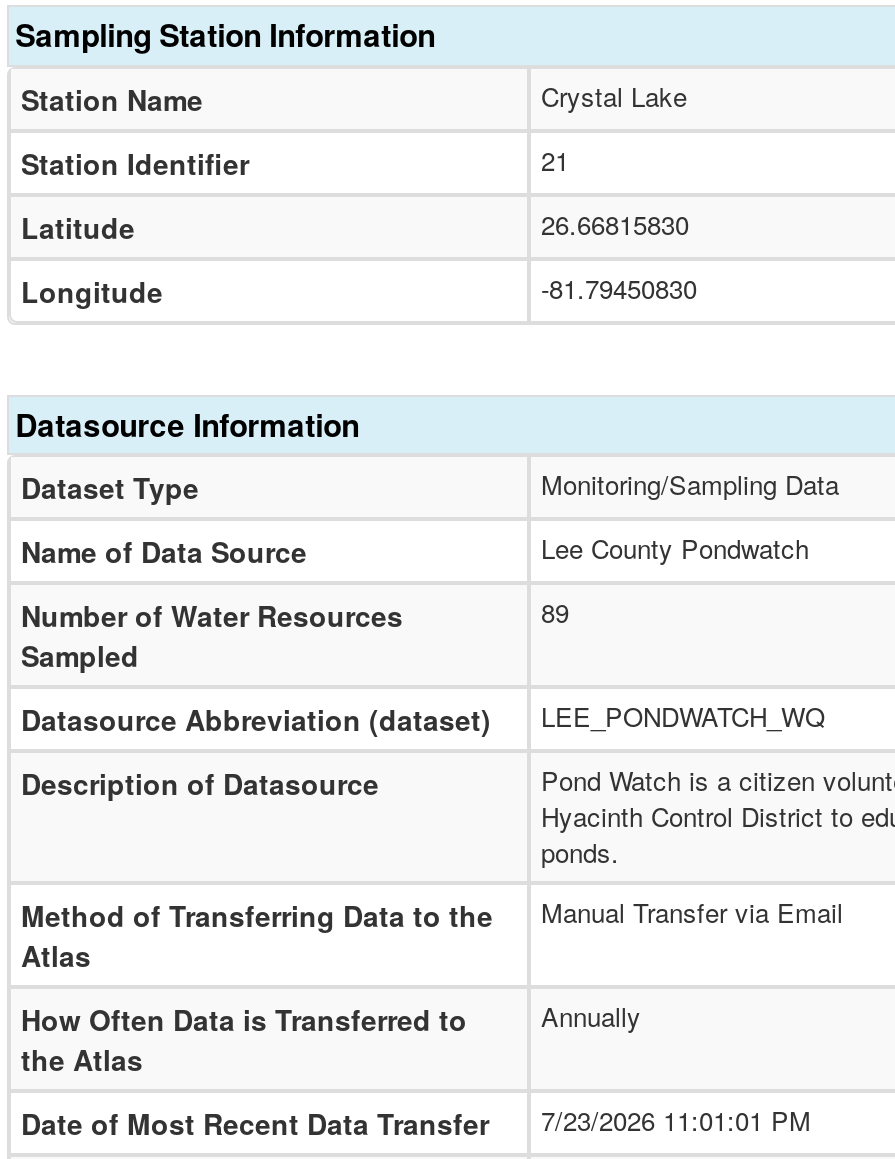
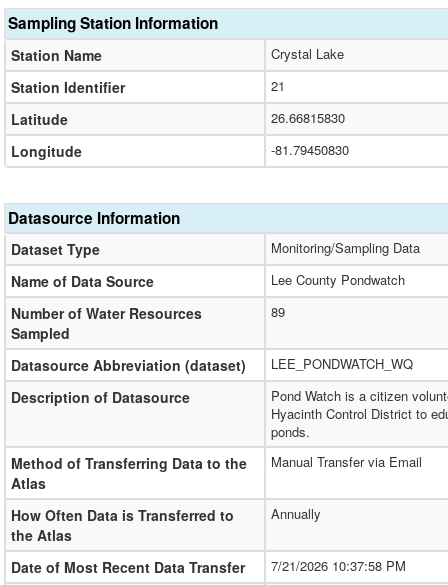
- Date of Most Recent Data Transfer 7/23/2026 11:01:01 PM
+ Date of Most Recent Data Transfer 7/21/2026 10:37:58 PM
